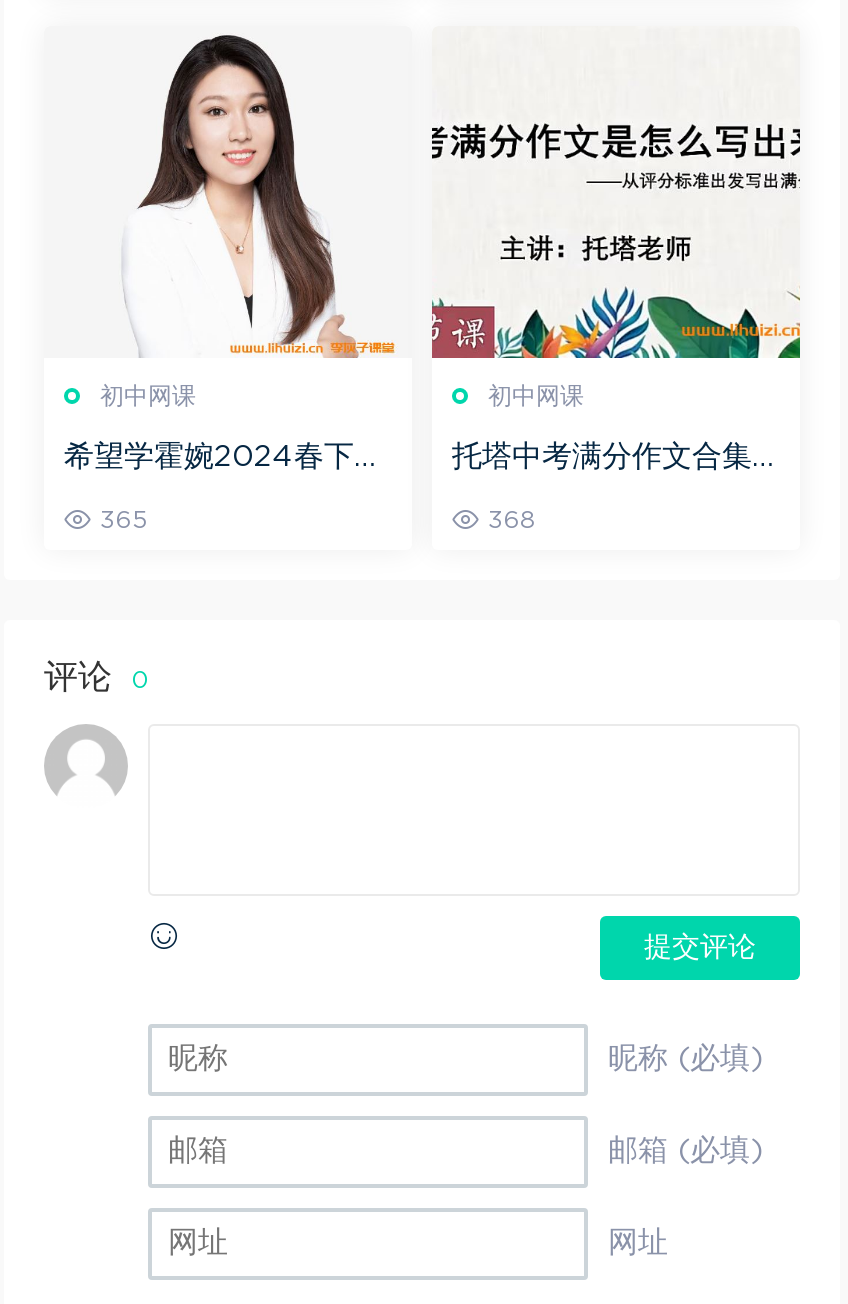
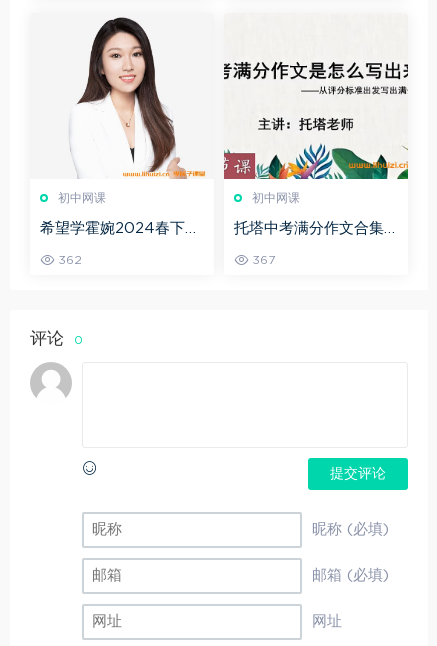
- 365
+ 362

- 368
+ 367
